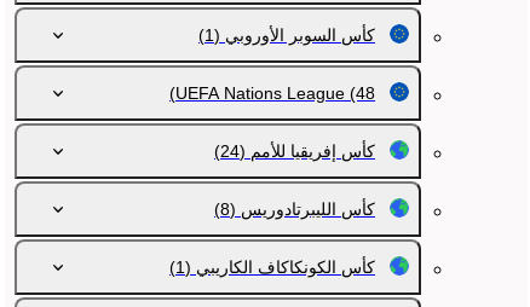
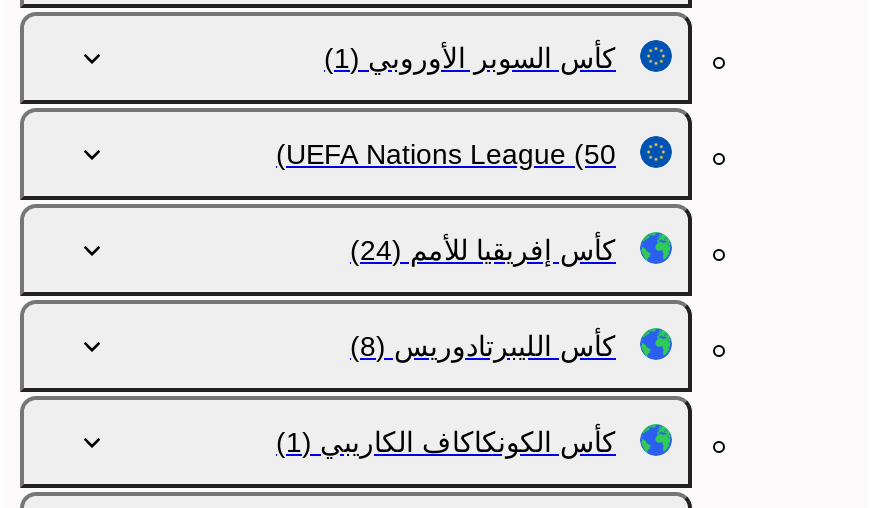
- UEFA Nations League (48)
+ UEFA Nations League (50)
